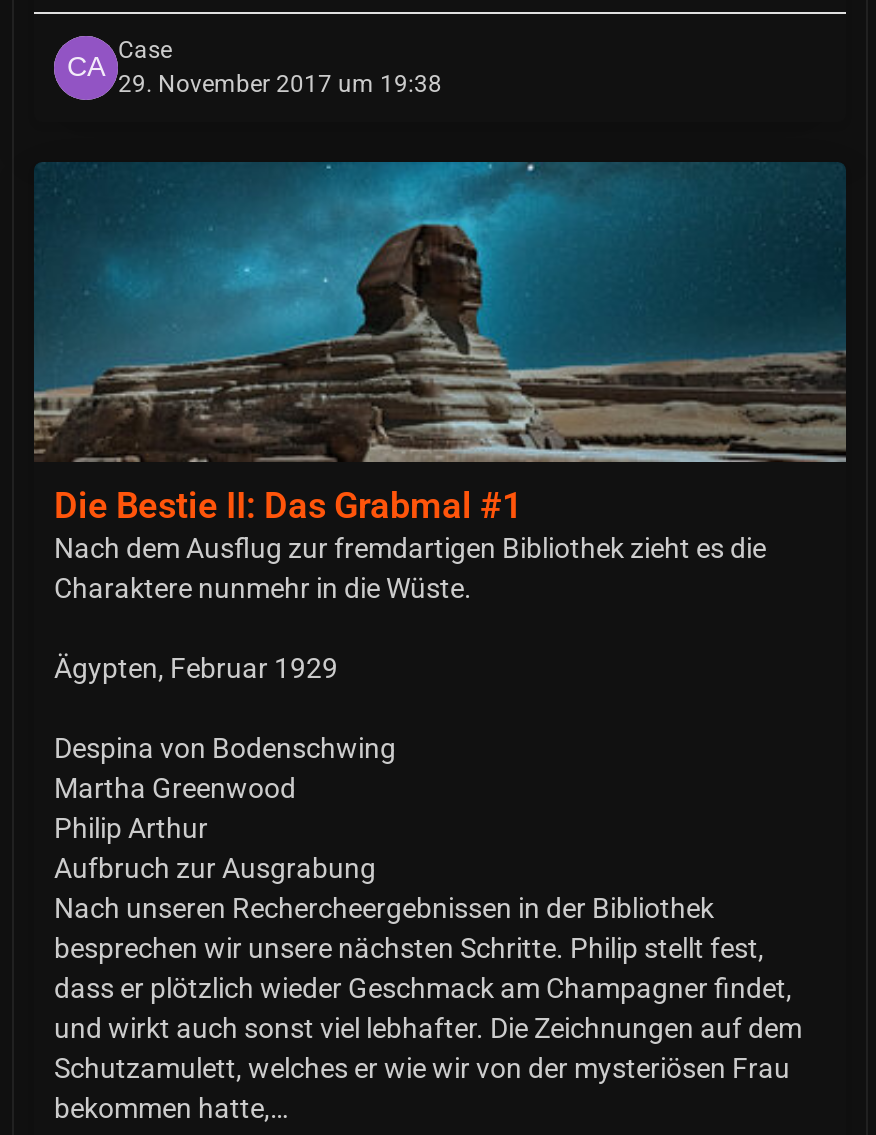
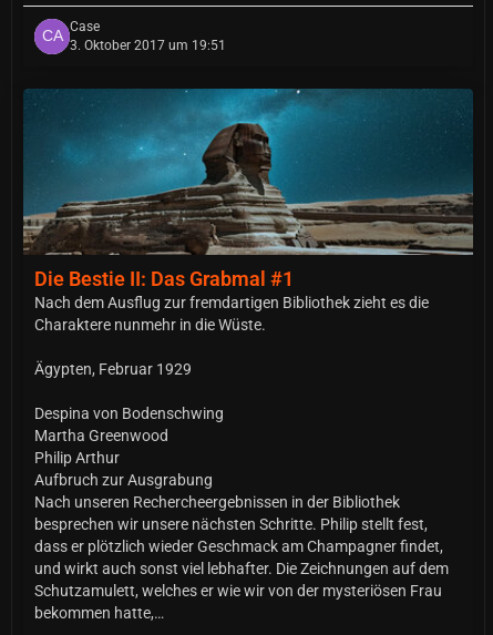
- 29. November 2017 um 19:38
+ 3. Oktober 2017 um 19:51
